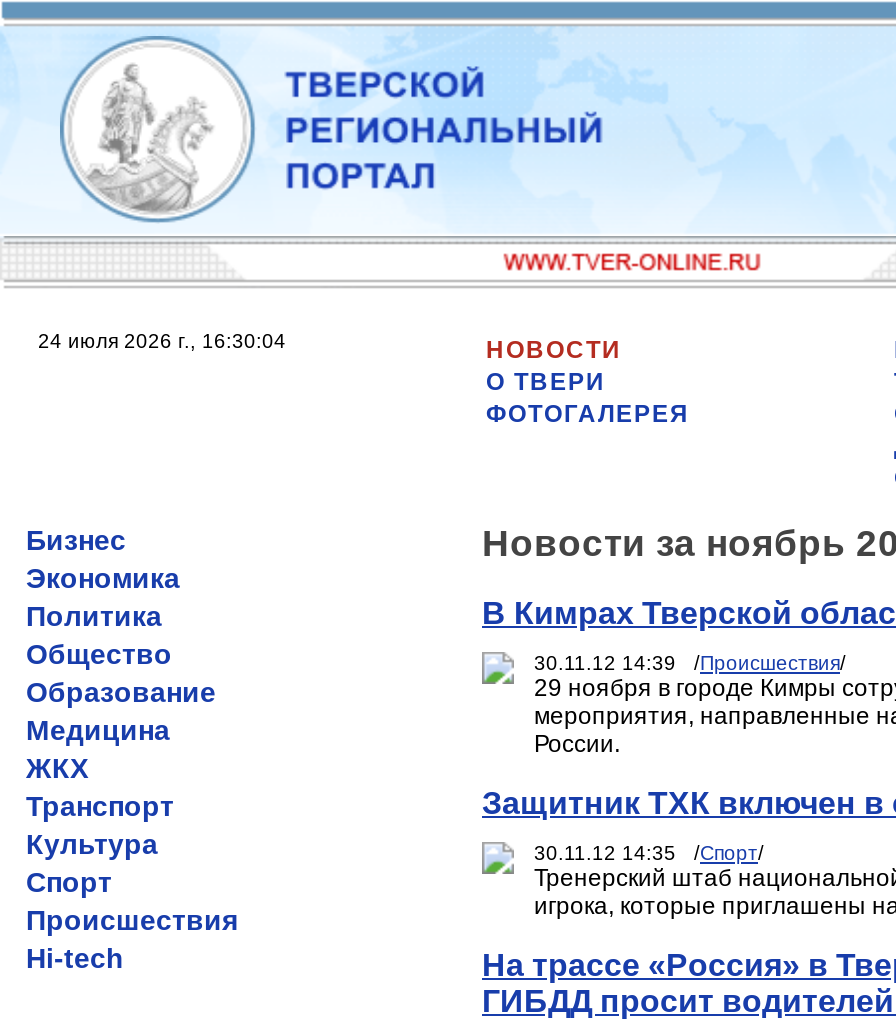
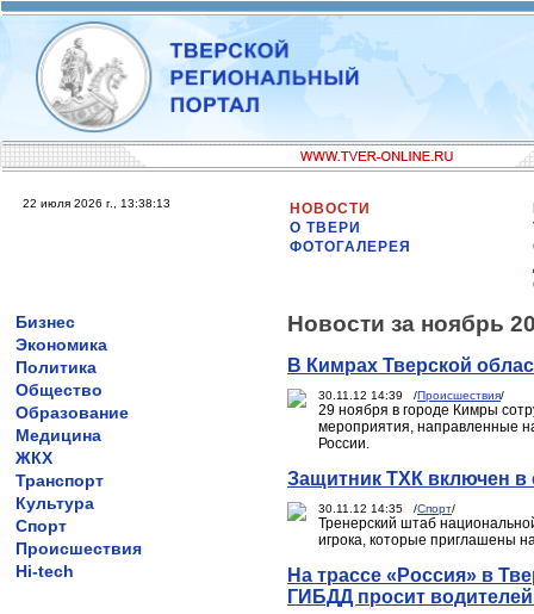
- 24 июля 2026 г., 16:30:04
+ 22 июля 2026 г., 13:38:13
